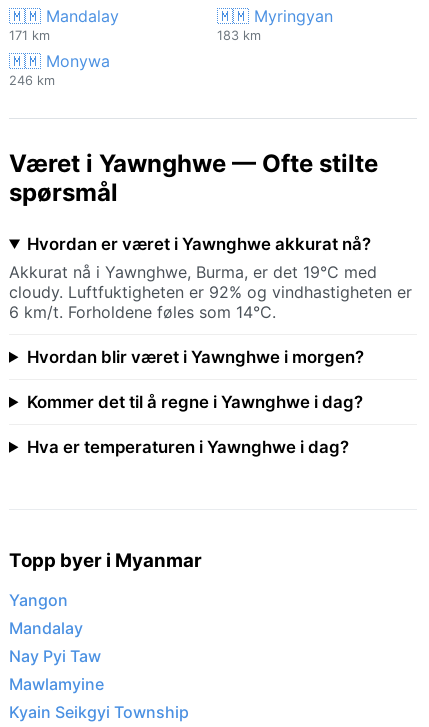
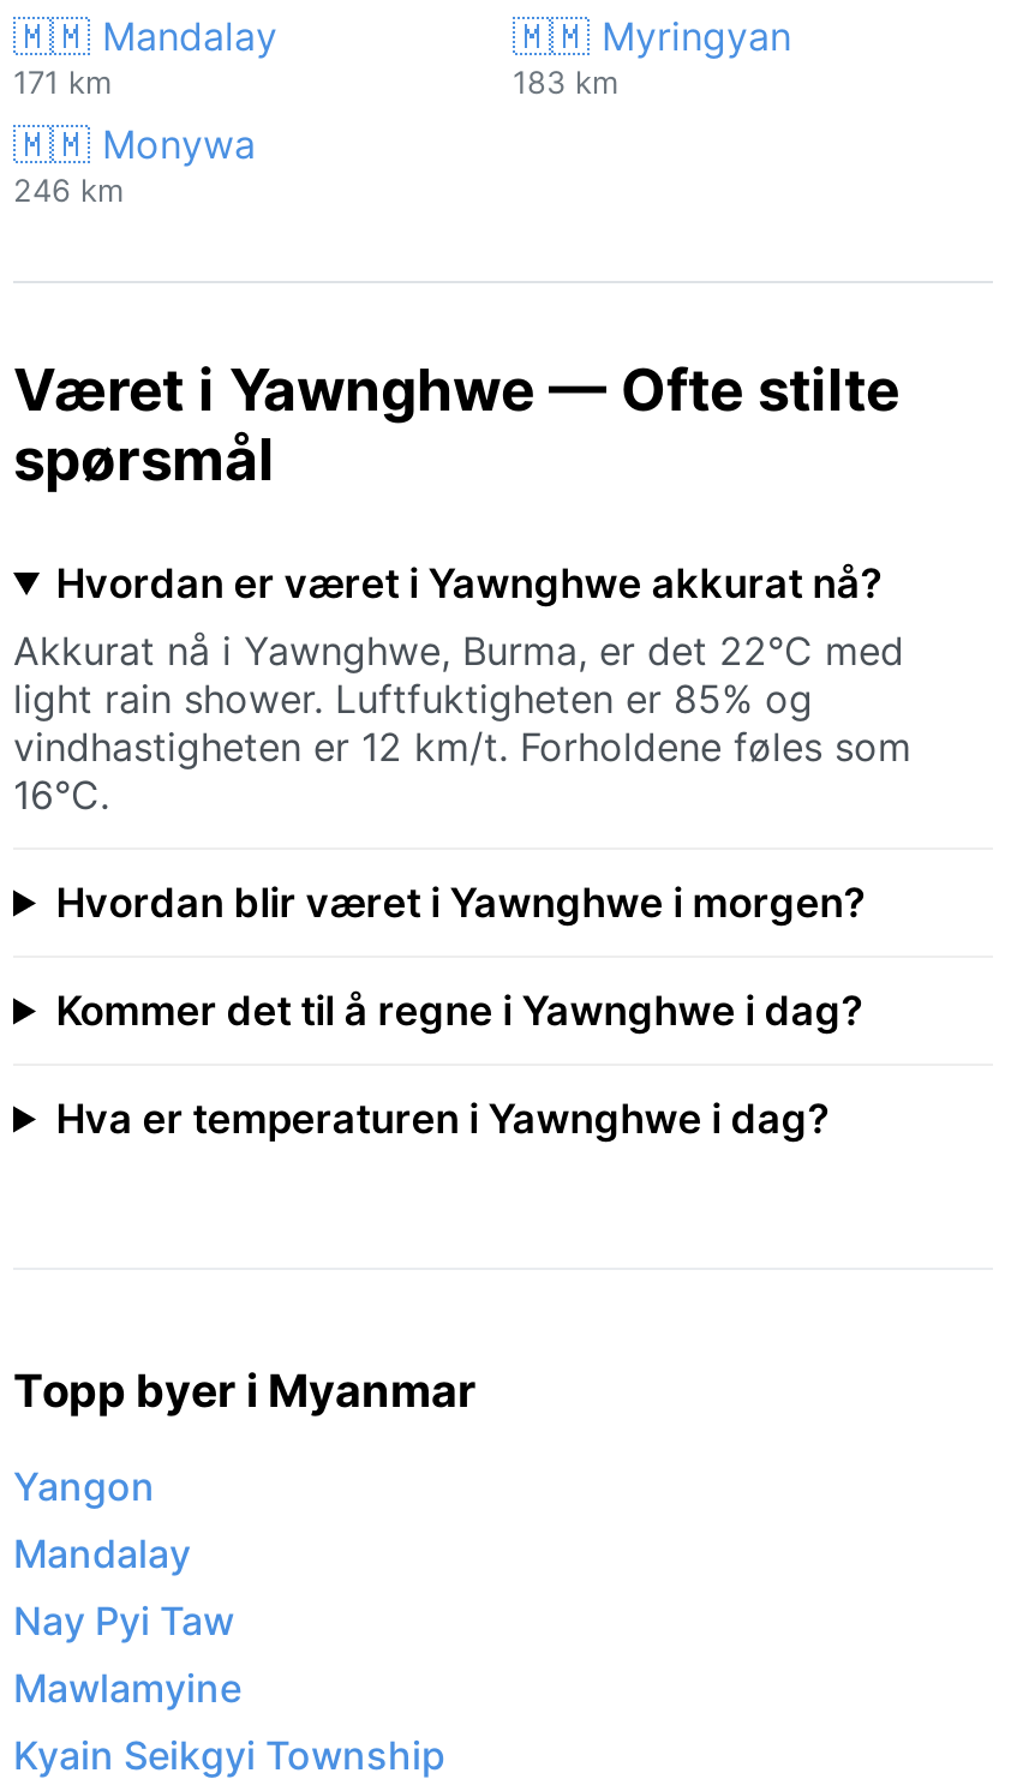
- Akkurat nå i Yawnghwe, Burma, er det 19°C med
- cloudy. Luftfuktigheten er 92% og vindhastigheten er
- 6 km/t. Forholdene føles som 14°C.
+ Akkurat nå i Yawnghwe, Burma, er det 22°C med
+ light rain shower. Luftfuktigheten er 85% og
+ vindhastigheten er 12 km/t. Forholdene føles som
+ 16°C.
